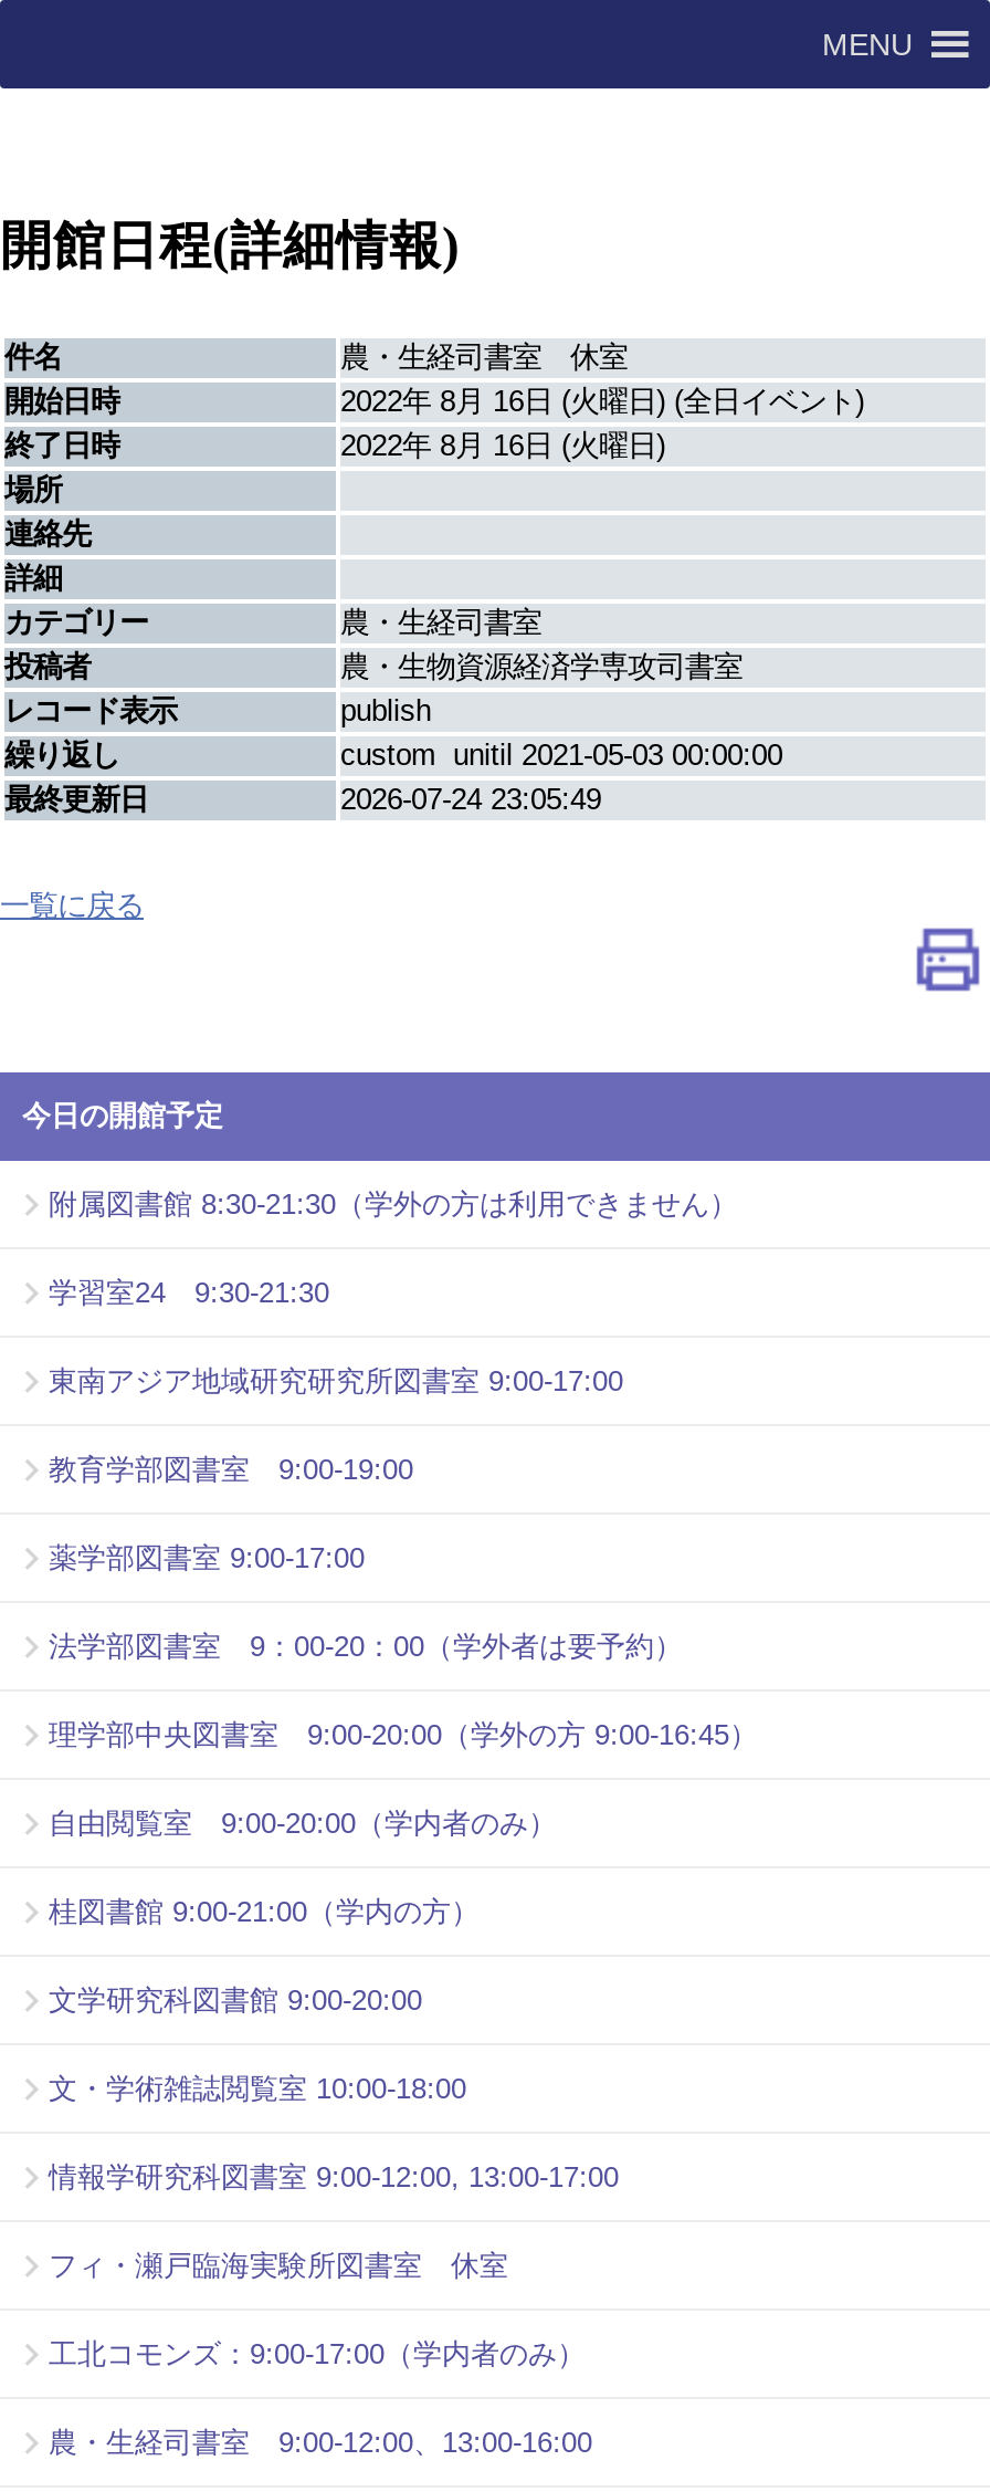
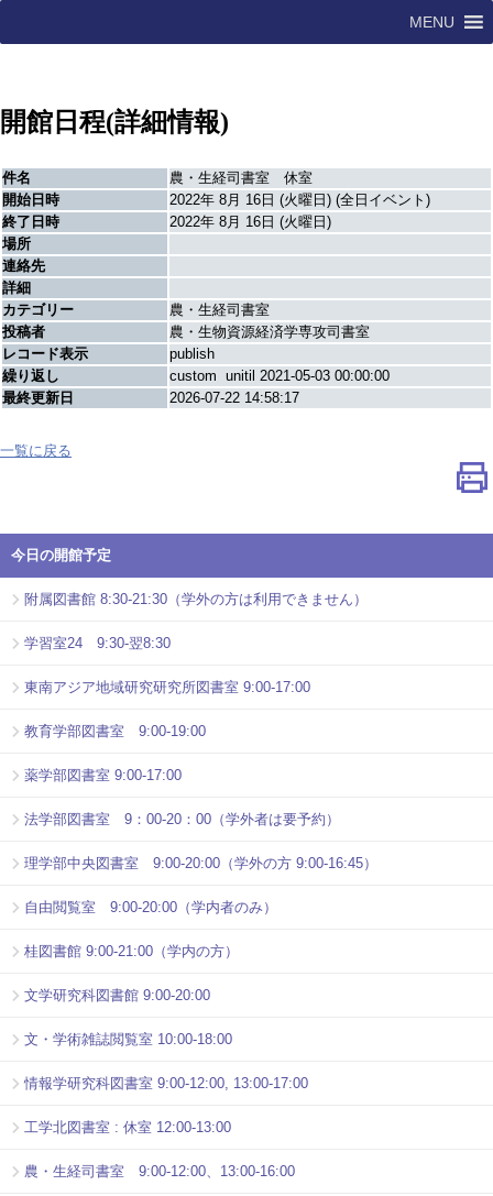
- 2026-07-24 23:05:49
+ 2026-07-22 14:58:17

- 学習室24 9:30-21:30
+ 学習室24 9:30-翌8:30

- フィ・瀬戸臨海実験所図書室 休室
- 工北コモンズ：9:00-17:00（学内者のみ）
+ 工学北図書室 : 休室 12:00-13:00
